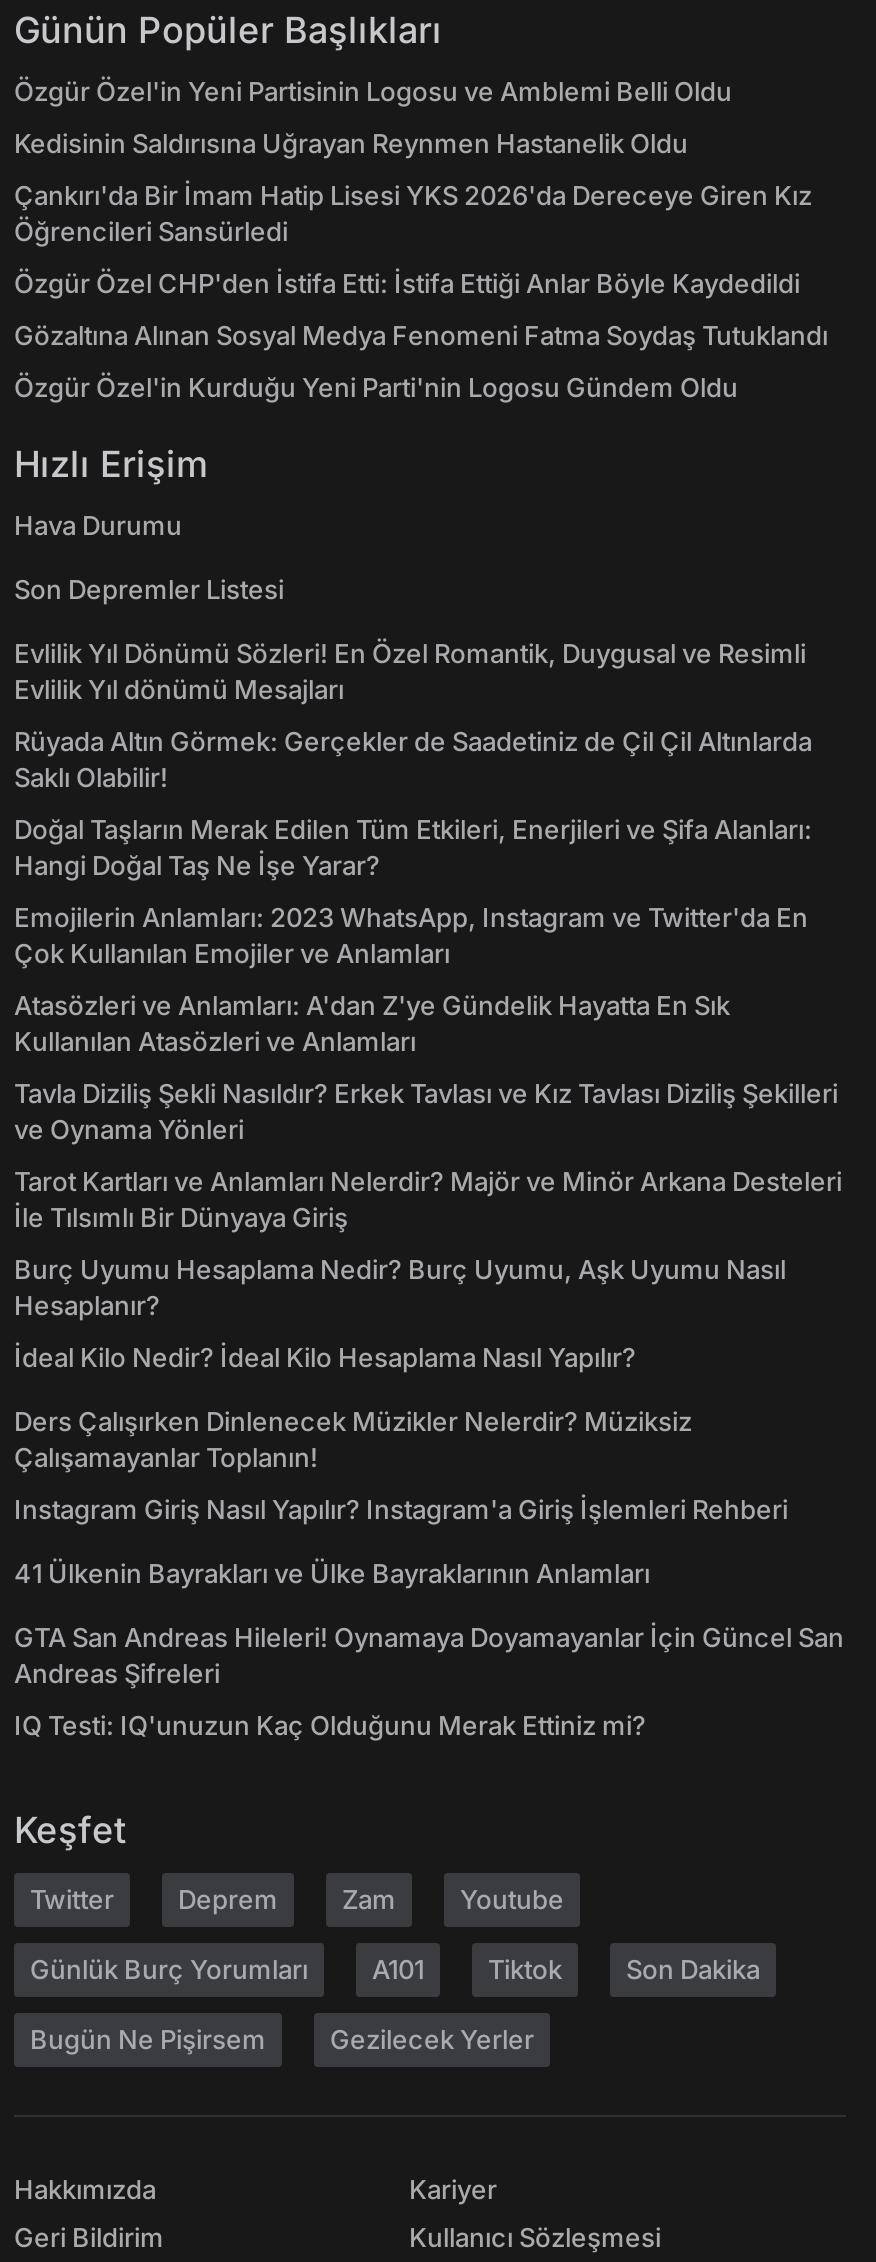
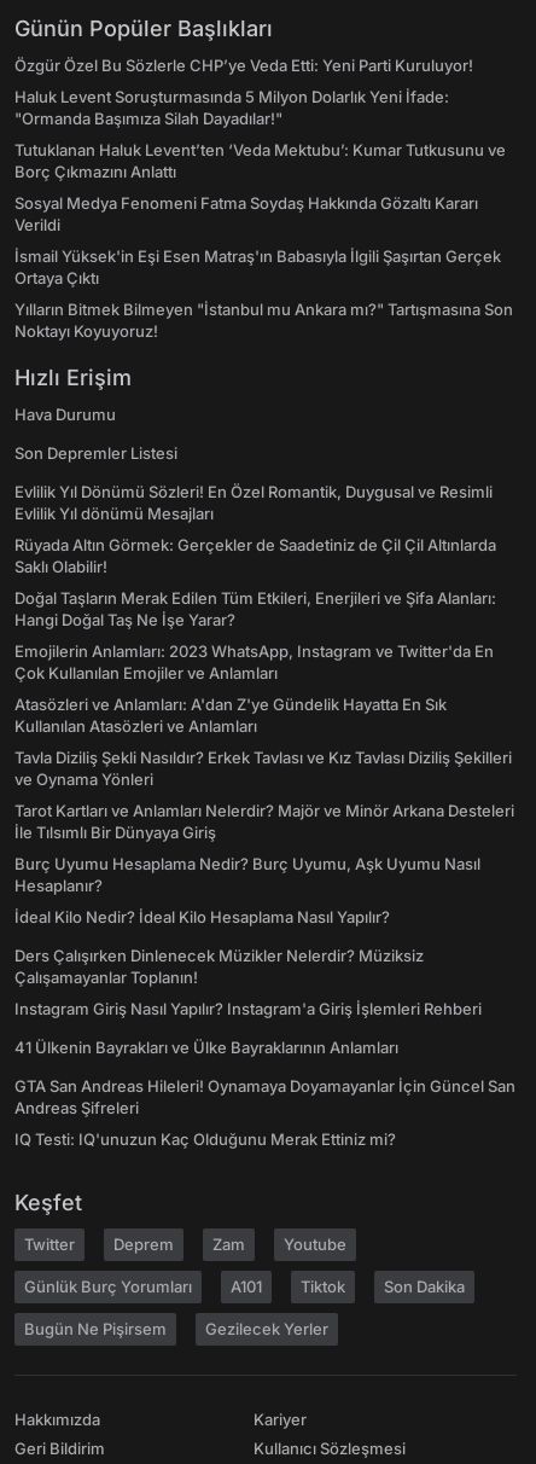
- Özgür Özel'in Yeni Partisinin Logosu ve Amblemi Belli Oldu
+ Özgür Özel Bu Sözlerle CHP’ye Veda Etti: Yeni Parti Kuruluyor!

- Kedisinin Saldırısına Uğrayan Reynmen Hastanelik Oldu
+ Haluk Levent Soruşturmasında 5 Milyon Dolarlık Yeni İfade:
+ "Ormanda Başımıza Silah Dayadılar!"

- Çankırı'da Bir İmam Hatip Lisesi YKS 2026'da Dereceye Giren Kız
- Öğrencileri Sansürledi
+ Tutuklanan Haluk Levent’ten ‘Veda Mektubu’: Kumar Tutkusunu ve
+ Borç Çıkmazını Anlattı

- Özgür Özel CHP'den İstifa Etti: İstifa Ettiği Anlar Böyle Kaydedildi
+ Sosyal Medya Fenomeni Fatma Soydaş Hakkında Gözaltı Kararı
+ Verildi

- Gözaltına Alınan Sosyal Medya Fenomeni Fatma Soydaş Tutuklandı
+ İsmail Yüksek'in Eşi Esen Matraş'ın Babasıyla İlgili Şaşırtan Gerçek
+ Ortaya Çıktı

- Özgür Özel'in Kurduğu Yeni Parti'nin Logosu Gündem Oldu
+ Yılların Bitmek Bilmeyen "İstanbul mu Ankara mı?" Tartışmasına Son
+ Noktayı Koyuyoruz!
